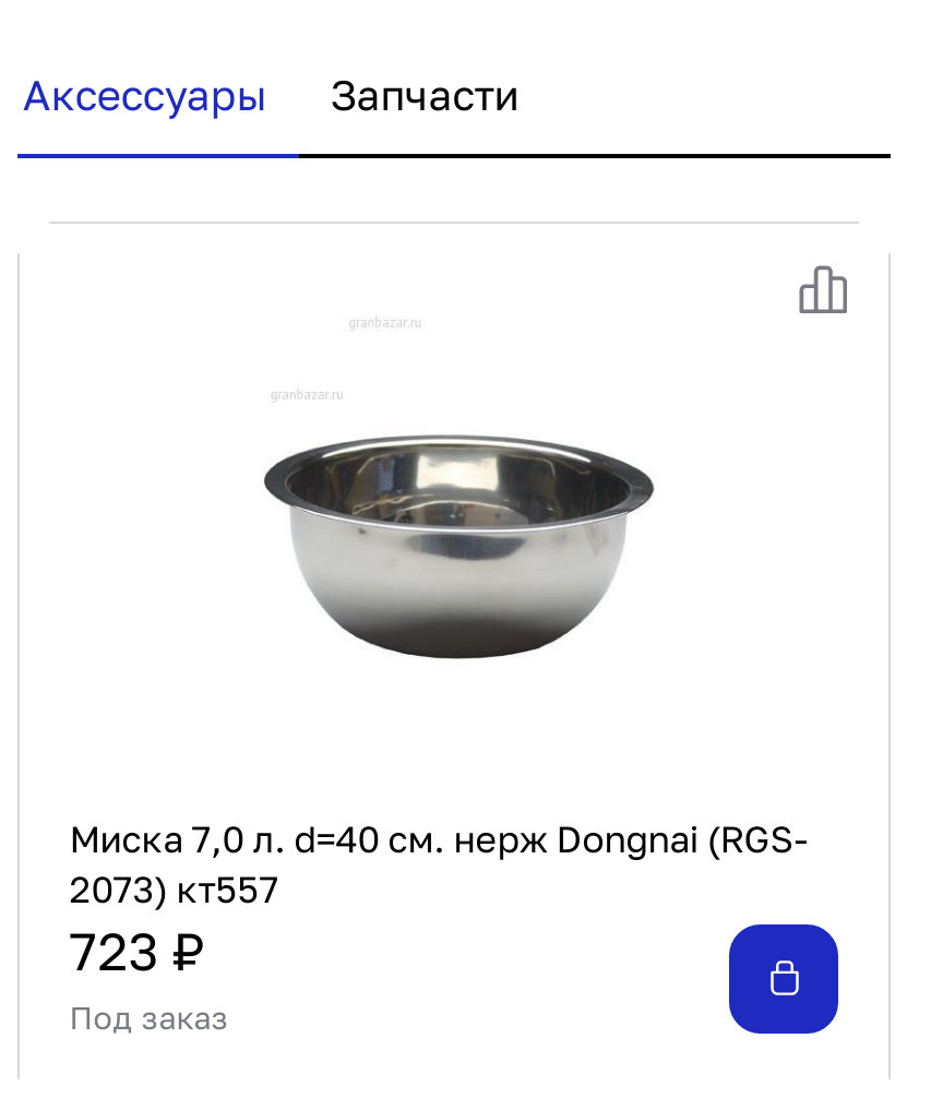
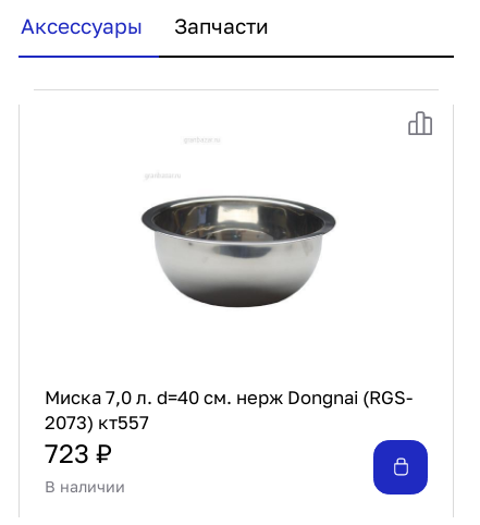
- Под заказ
+ В наличии
